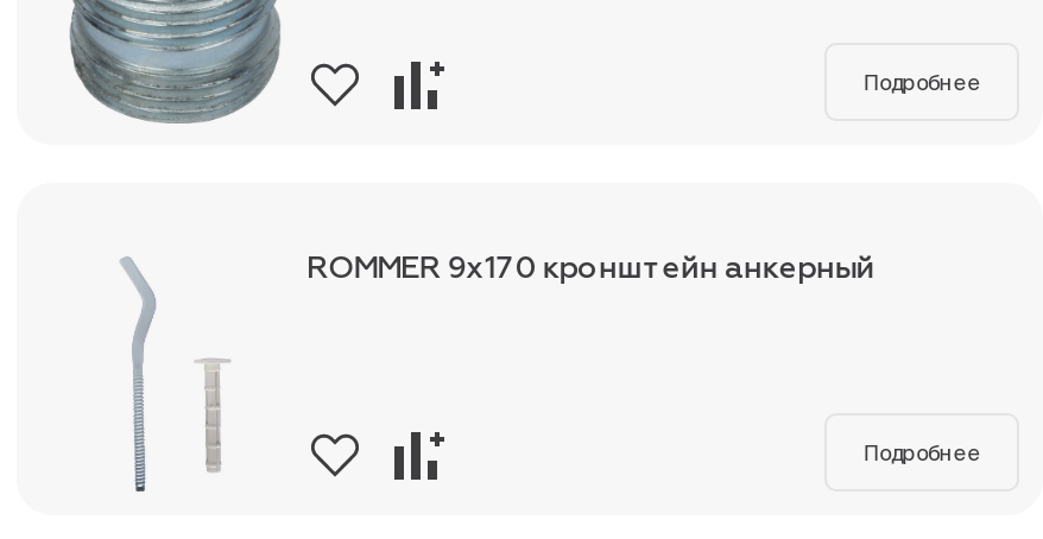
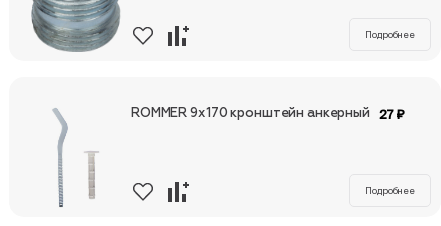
+ 27 ₽
